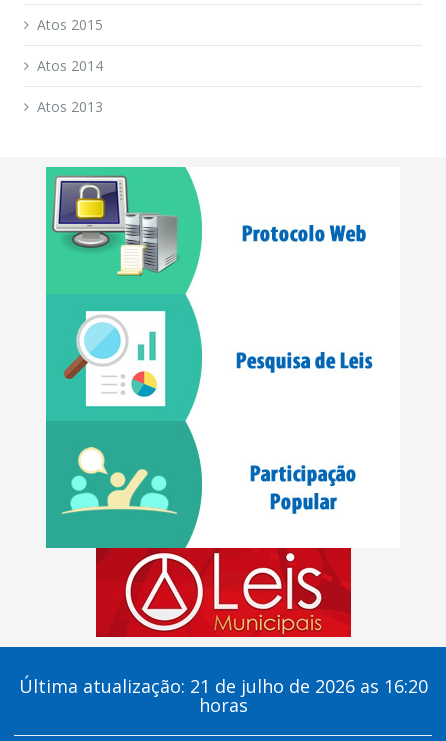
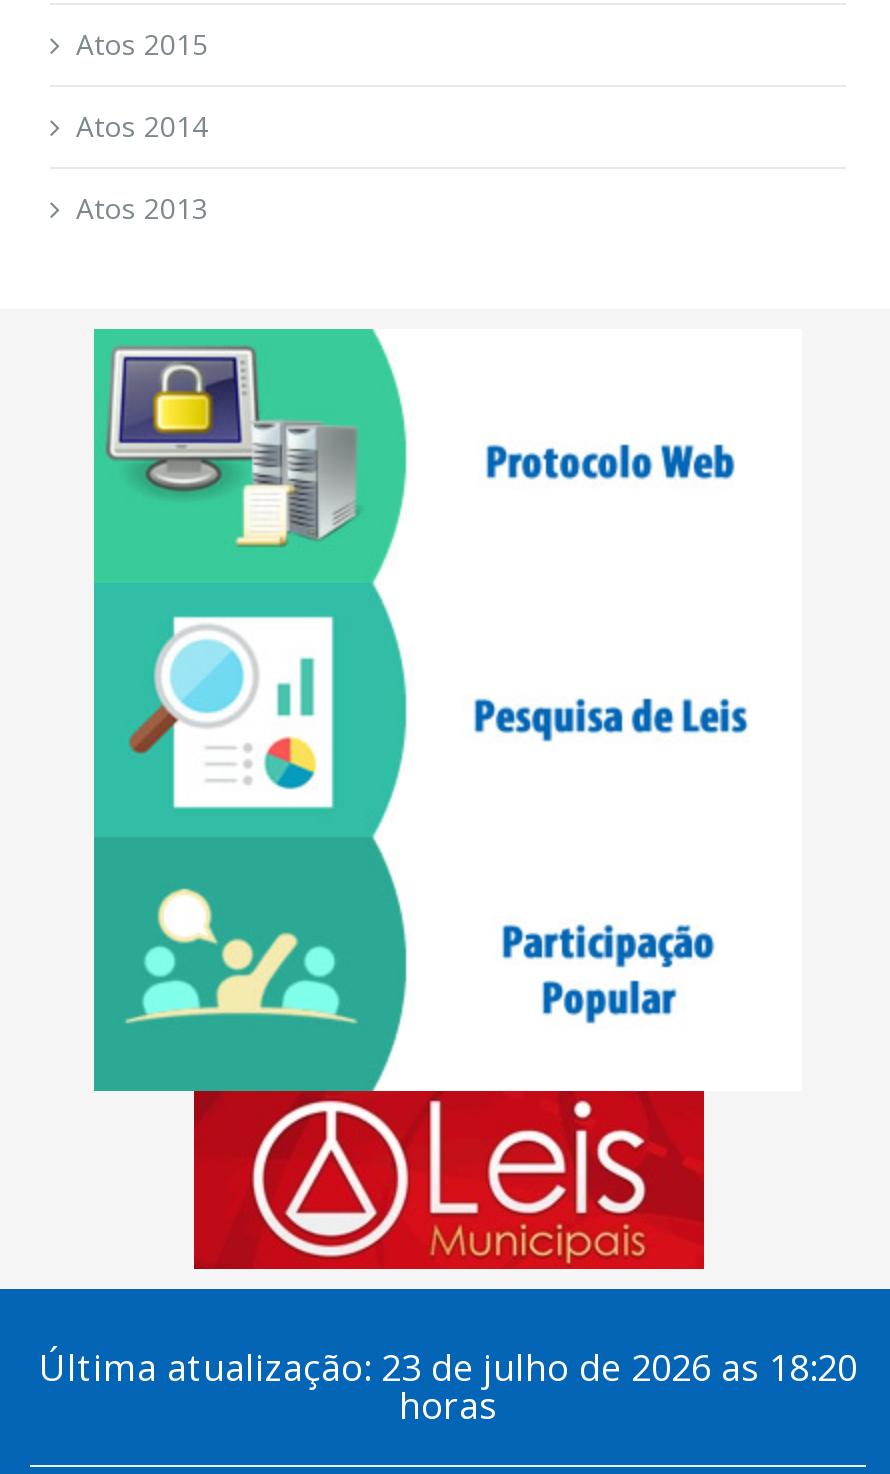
- Última atualização: 21 de julho de 2026 as 16:20
+ Última atualização: 23 de julho de 2026 as 18:20
